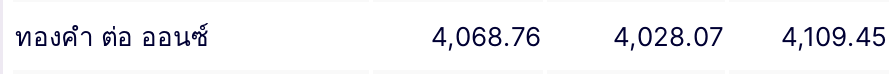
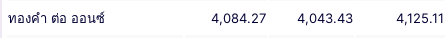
- 4,068.76
+ 4,084.27

- 4,028.07
+ 4,043.43

- 4,109.45
+ 4,125.11
